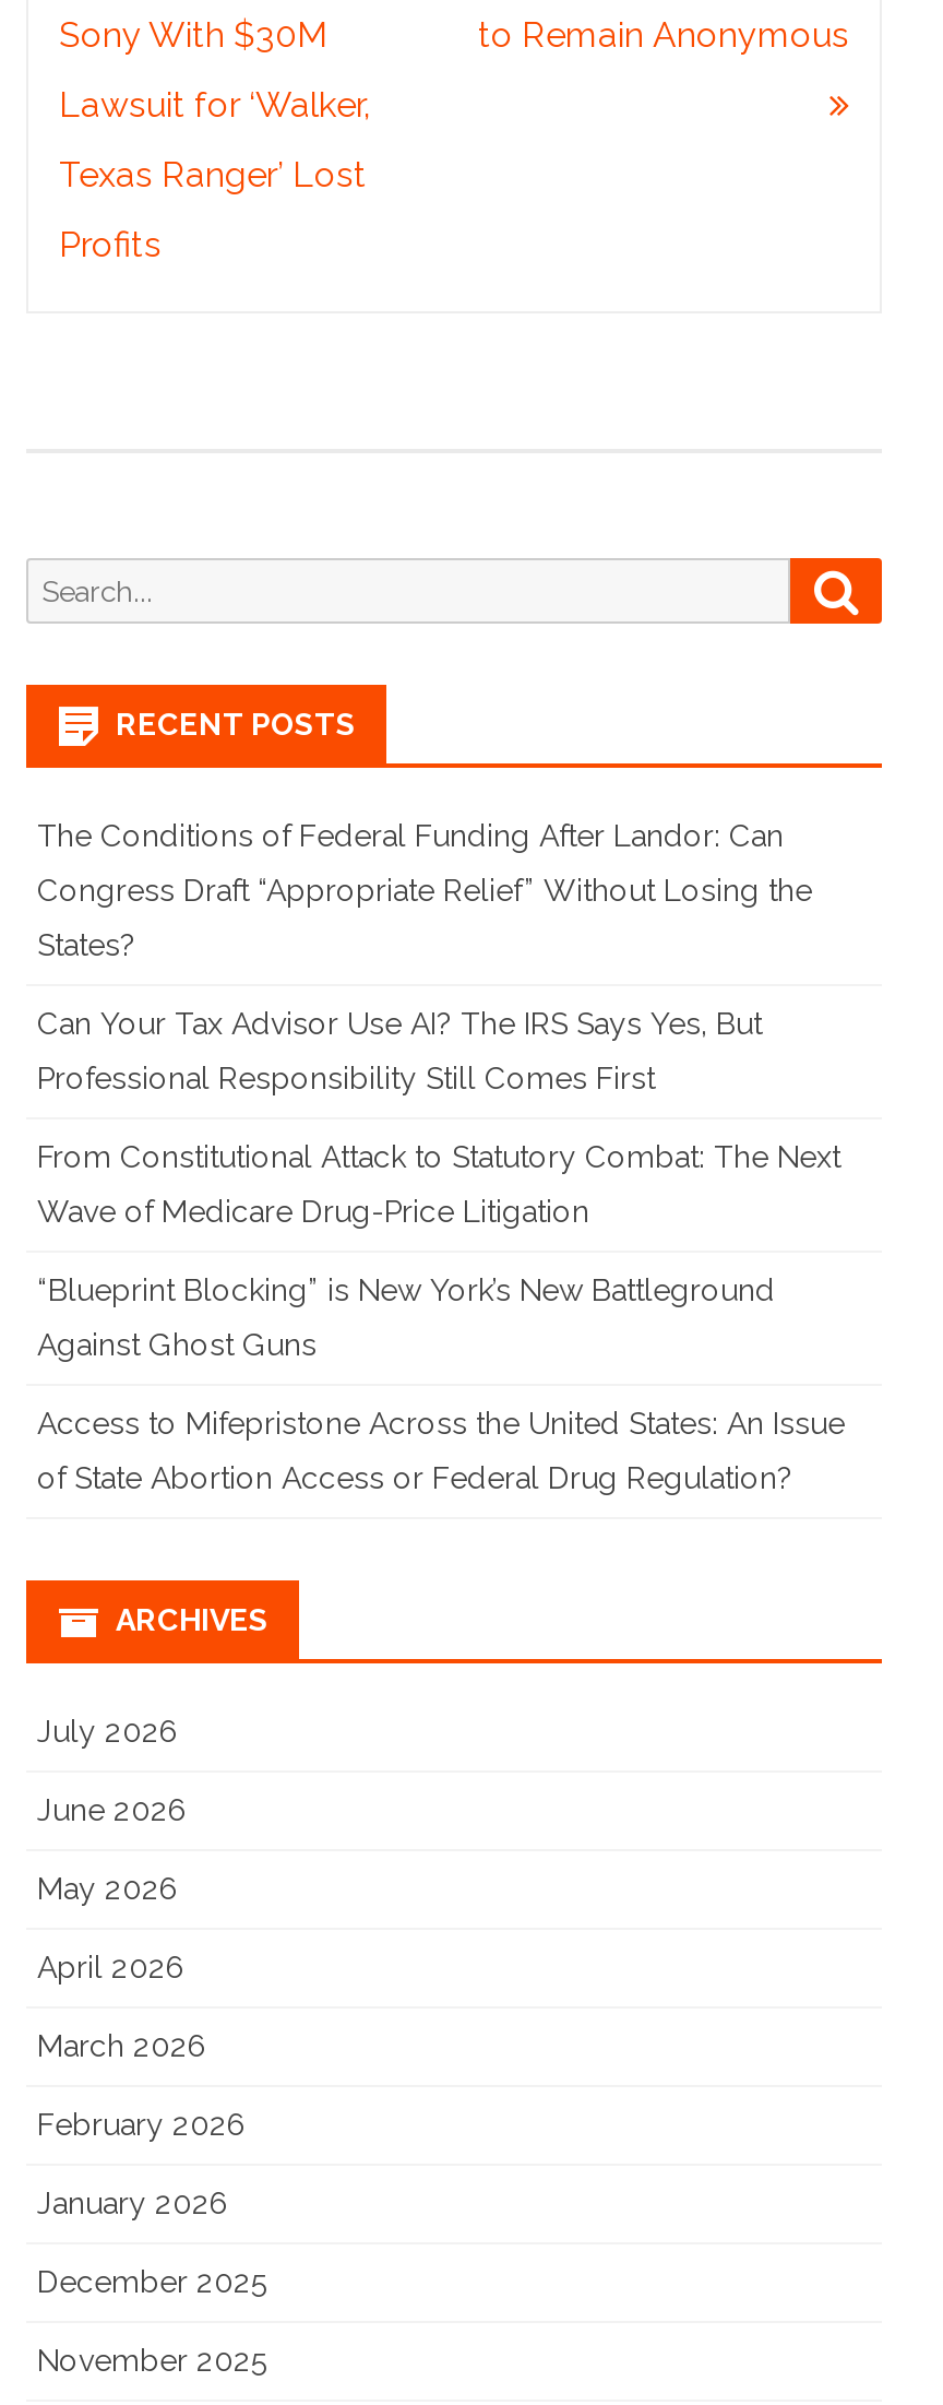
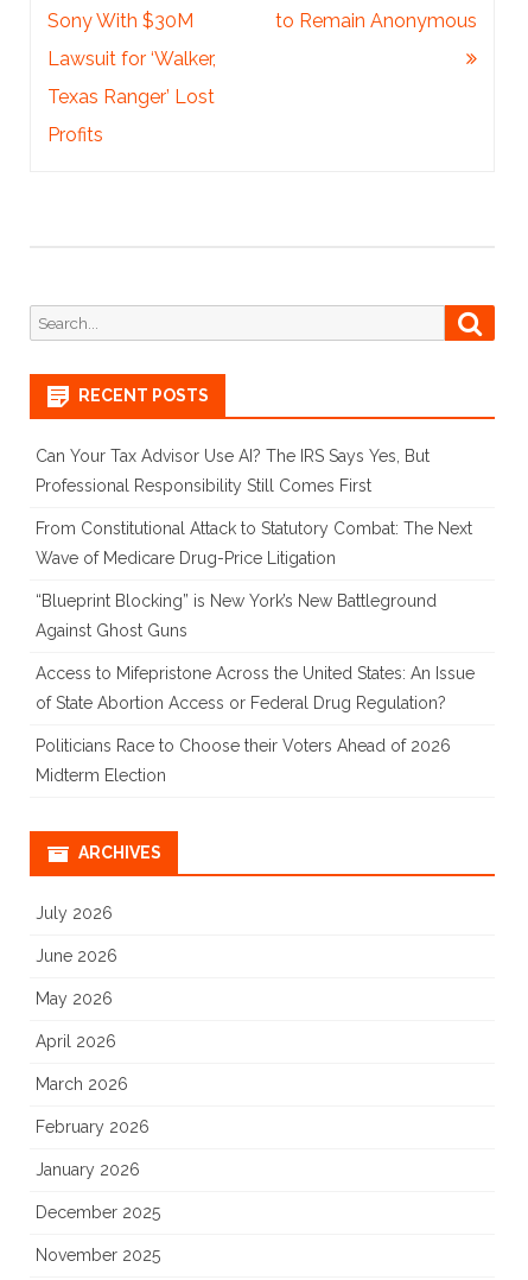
- The Conditions of Federal Funding After Landor: Can
- Congress Draft “Appropriate Relief” Without Losing the
- States?

moved up: Can Your Tax Advisor Use AI? The IRS Says Yes, But | Professional Responsibility Still Comes First | From Constitutional Attack to Statutory Combat: The Next | Wave of Medicare Drug-Price Litigation | “Blueprint Blocking” is New York’s New Battleground | Against Ghost Guns | Access to Mifepristone Across the United States: An Issue | of State Abortion Access or Federal Drug Regulation?

+ Politicians Race to Choose their Voters Ahead of 2026
+ Midterm Election
